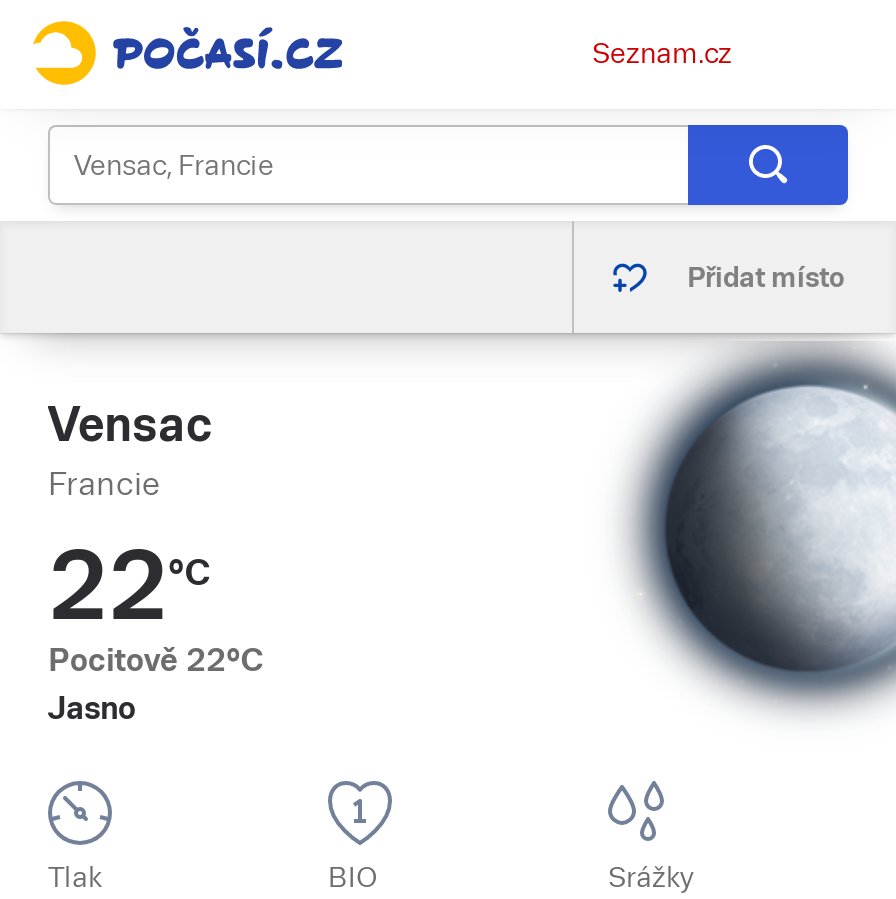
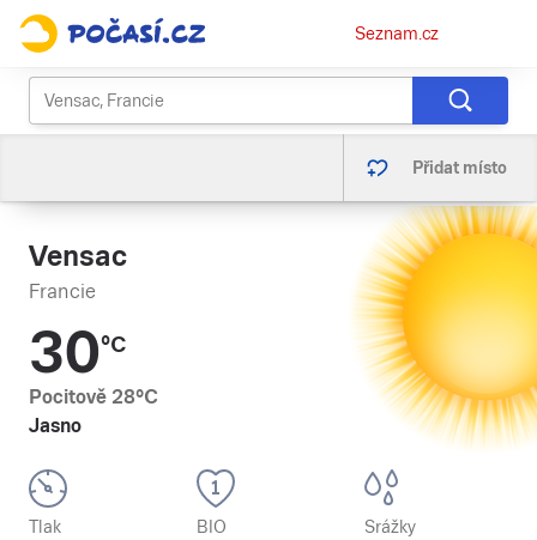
- [image]
+ [image]

- 22°C
+ 30°C

- Pocitově 22°C
+ Pocitově 28°C
